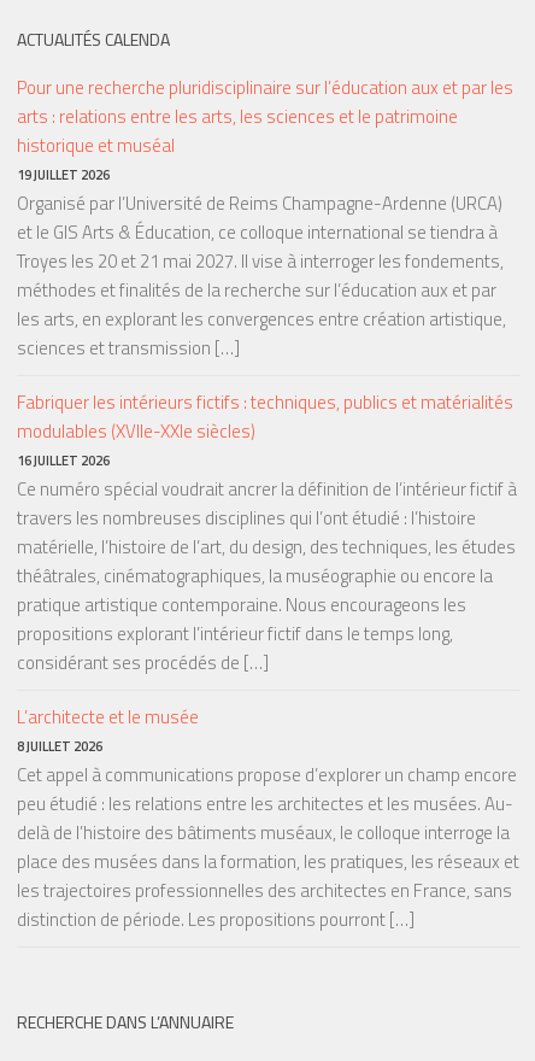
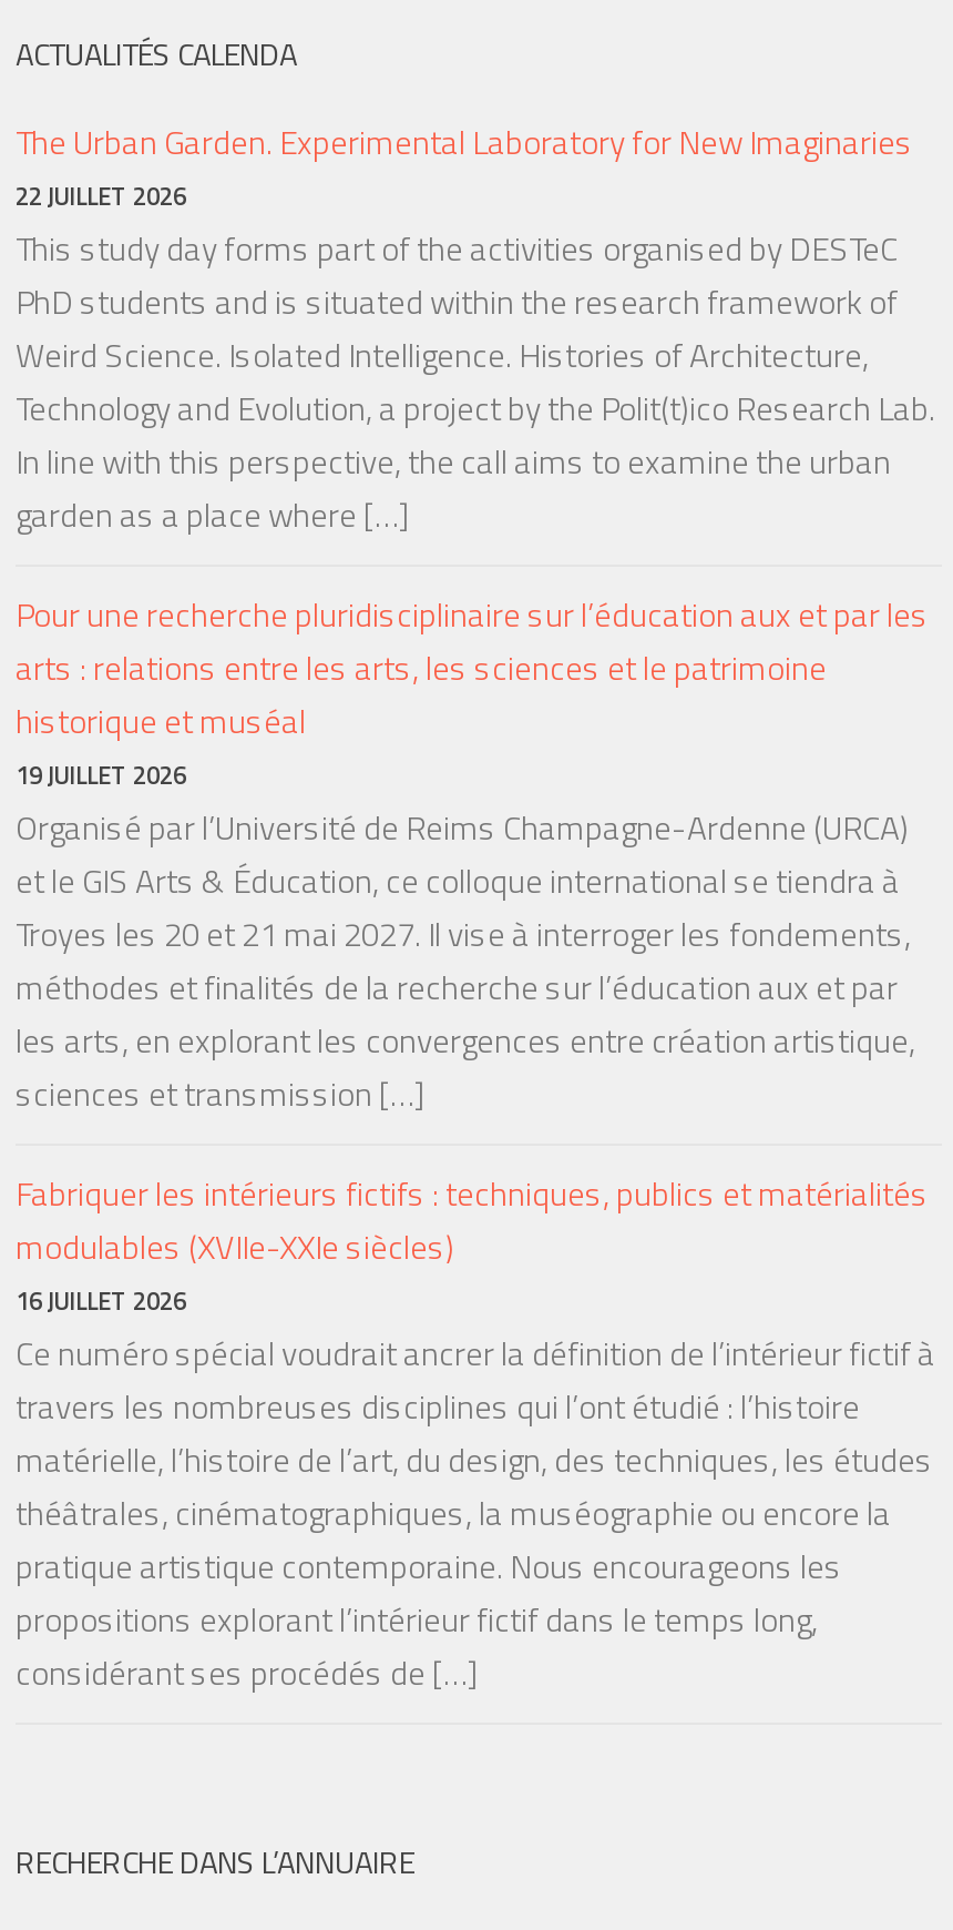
+ The Urban Garden. Experimental Laboratory for New Imaginaries
+ 22 JUILLET 2026
+ This study day forms part of the activities organised by DESTeC
+ PhD students and is situated within the research framework of
+ Weird Science. Isolated Intelligence. Histories of Architecture,
+ Technology and Evolution, a project by the Polit(t)ico Research Lab.
+ In line with this perspective, the call aims to examine the urban
+ garden as a place where […]

moved down: Pour une recherche pluridisciplinaire sur l’éducation aux et par les | arts : relations entre les arts, les sciences et le patrimoine | historique et muséal | ... | propositions explorant l’intérieur fictif dans le temps long, | considérant ses procédés de […]

- L’architecte et le musée
- 8 JUILLET 2026
- Cet appel à communications propose d’explorer un champ encore
- peu étudié : les relations entre les architectes et les musées. Au-
- delà de l’histoire des bâtiments muséaux, le colloque interroge la
- place des musées dans la formation, les pratiques, les réseaux et
- les trajectoires professionnelles des architectes en France, sans
- distinction de période. Les propositions pourront […]
